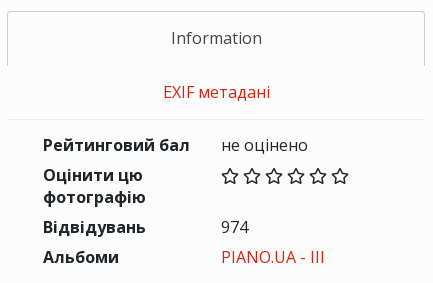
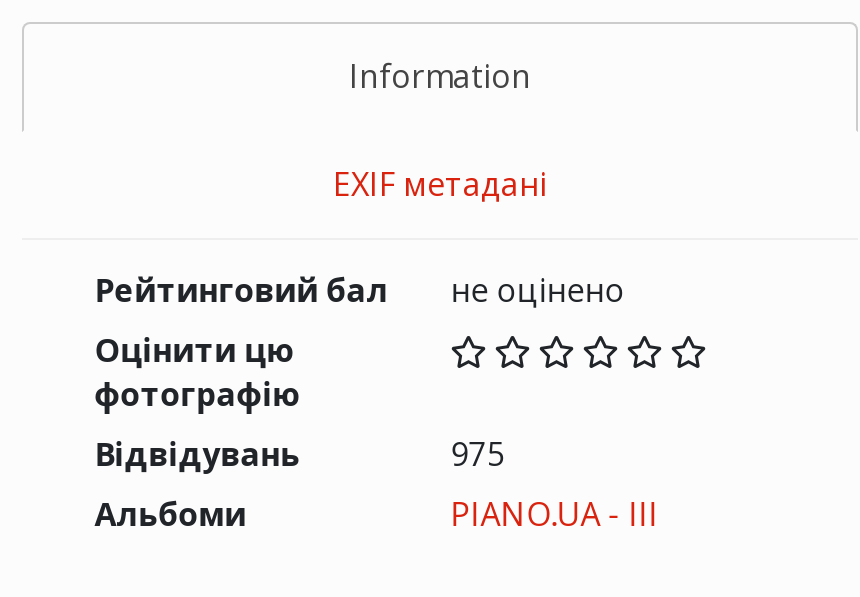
- 974
+ 975
